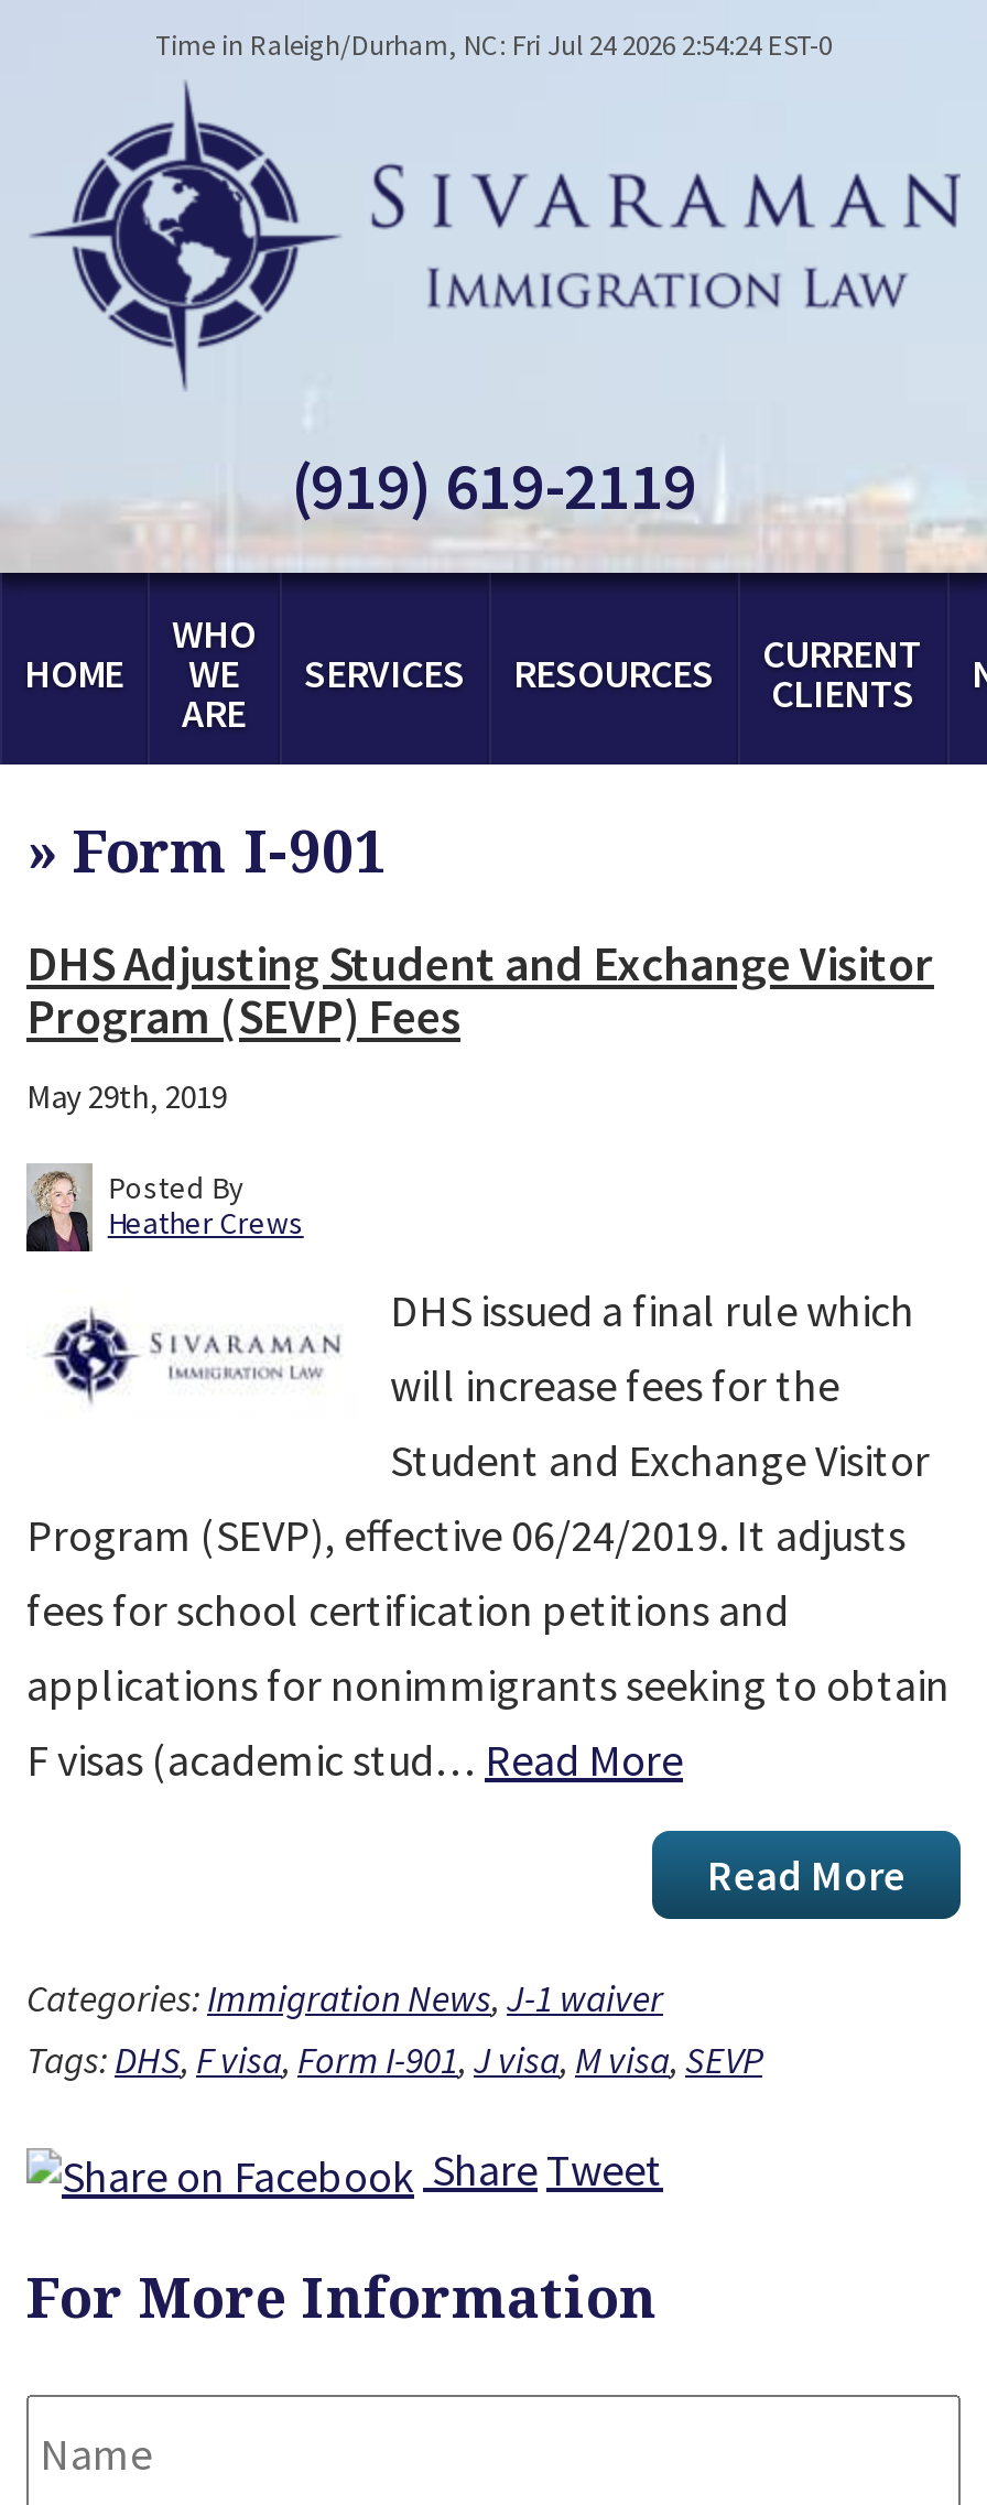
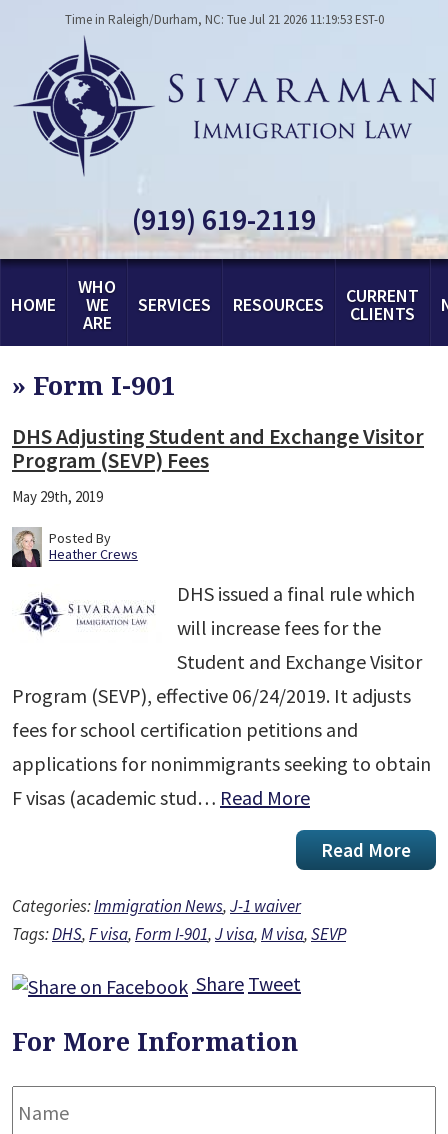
- Time in Raleigh/Durham, NC: Fri Jul 24 2026 2:54:24 EST-0
+ Time in Raleigh/Durham, NC: Tue Jul 21 2026 11:19:53 EST-0
